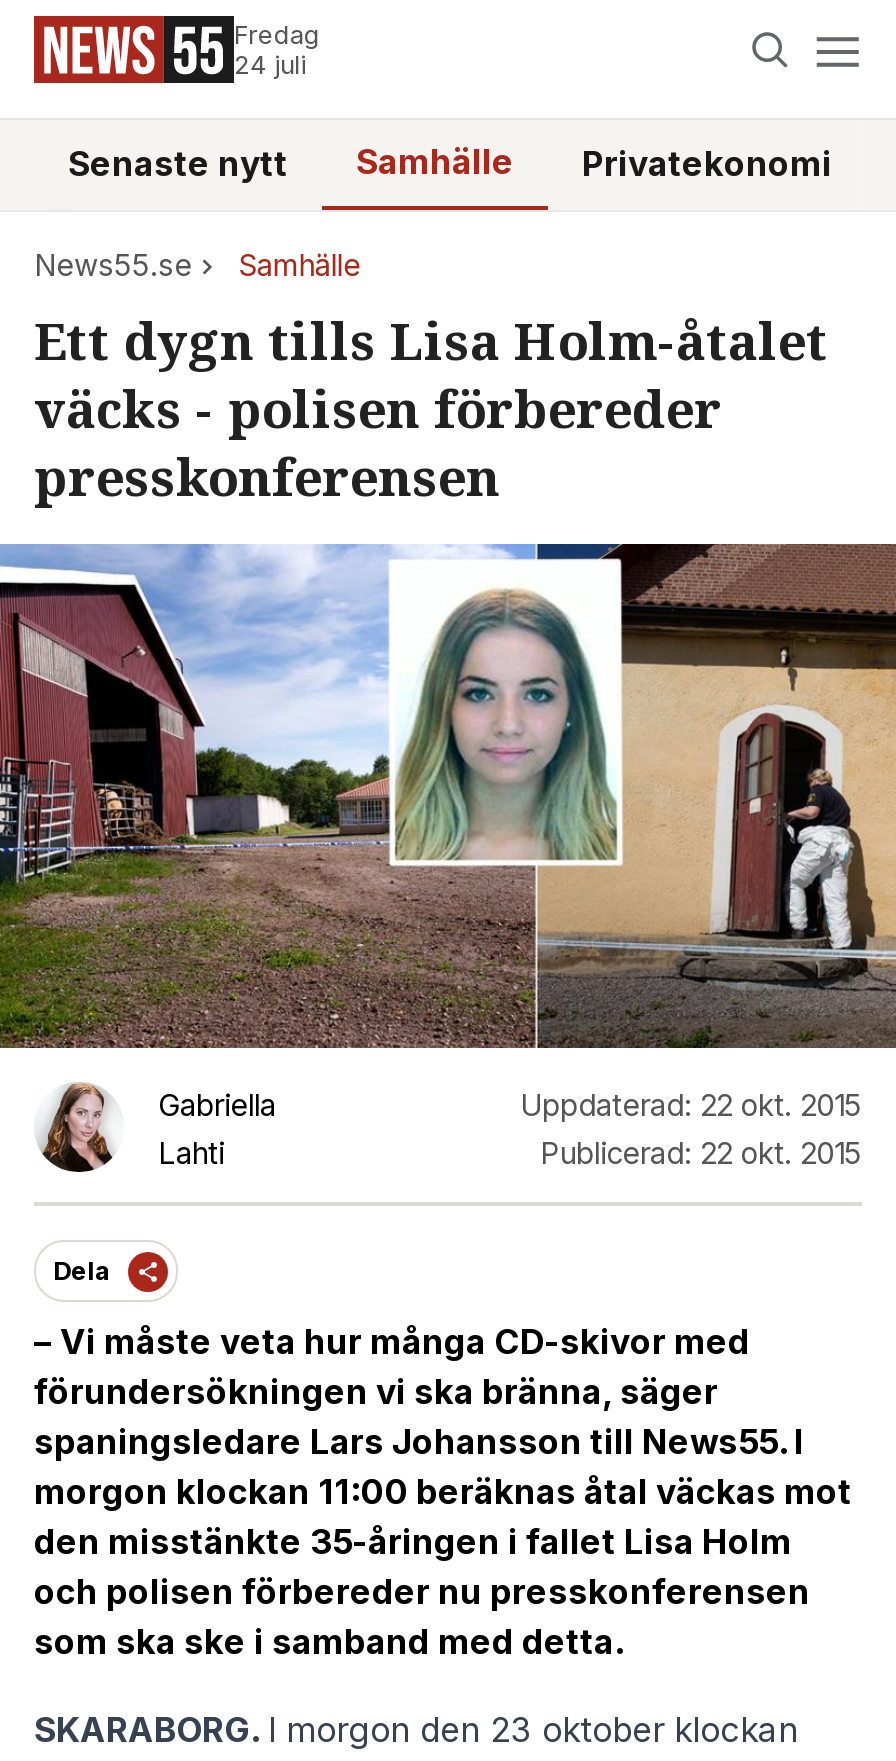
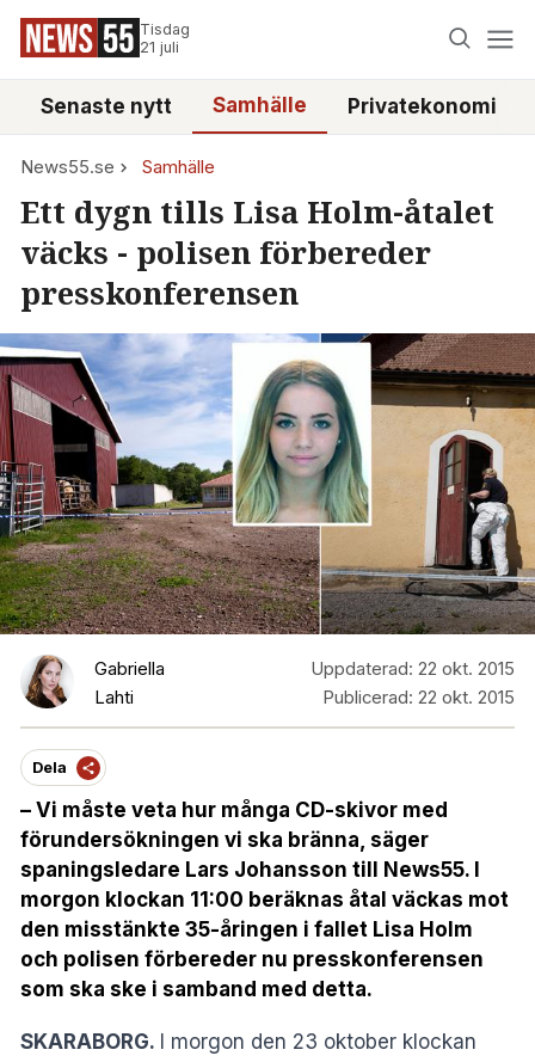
- Fredag
- 24 juli
+ Tisdag
+ 21 juli
